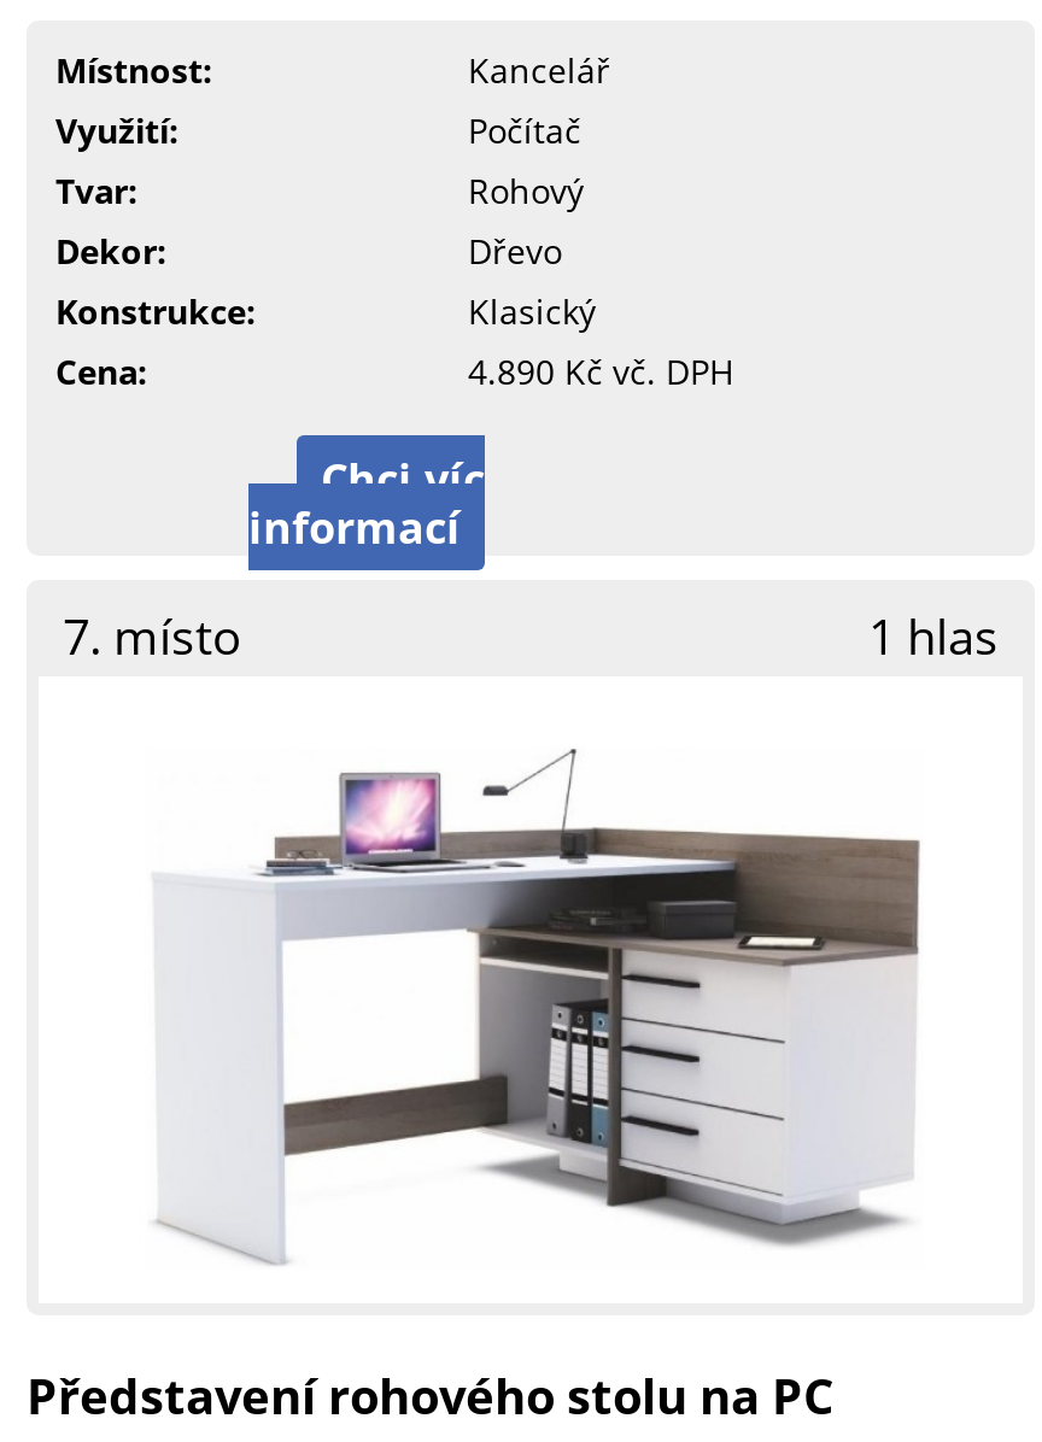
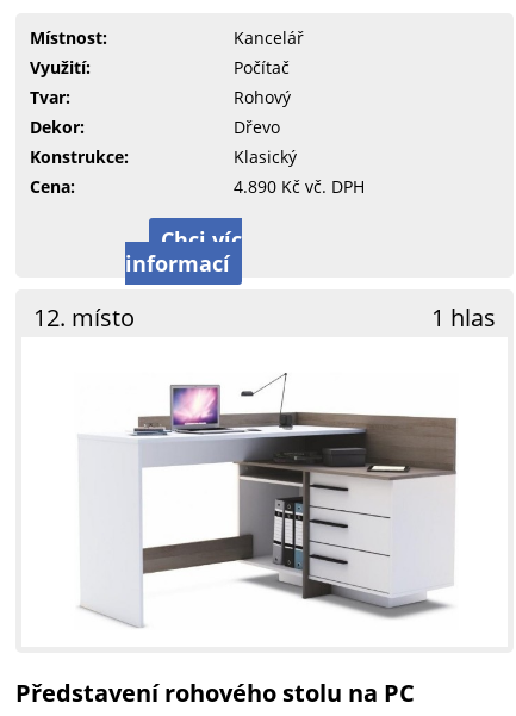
- 7. místo
+ 12. místo
